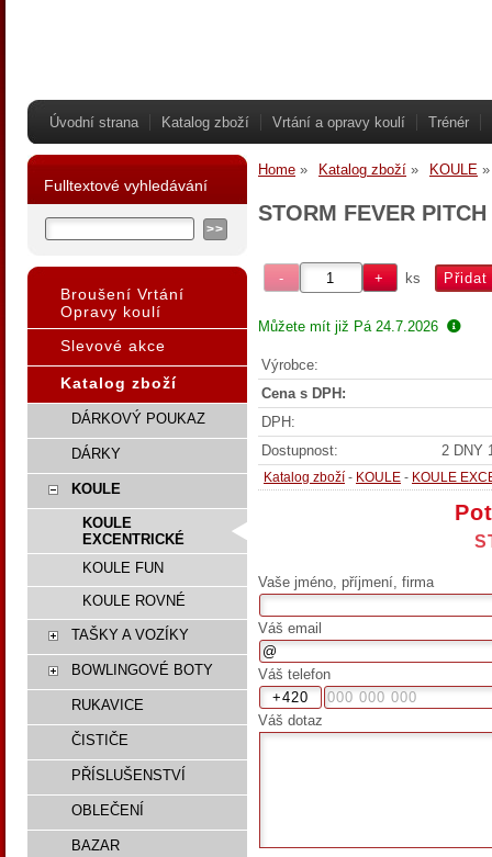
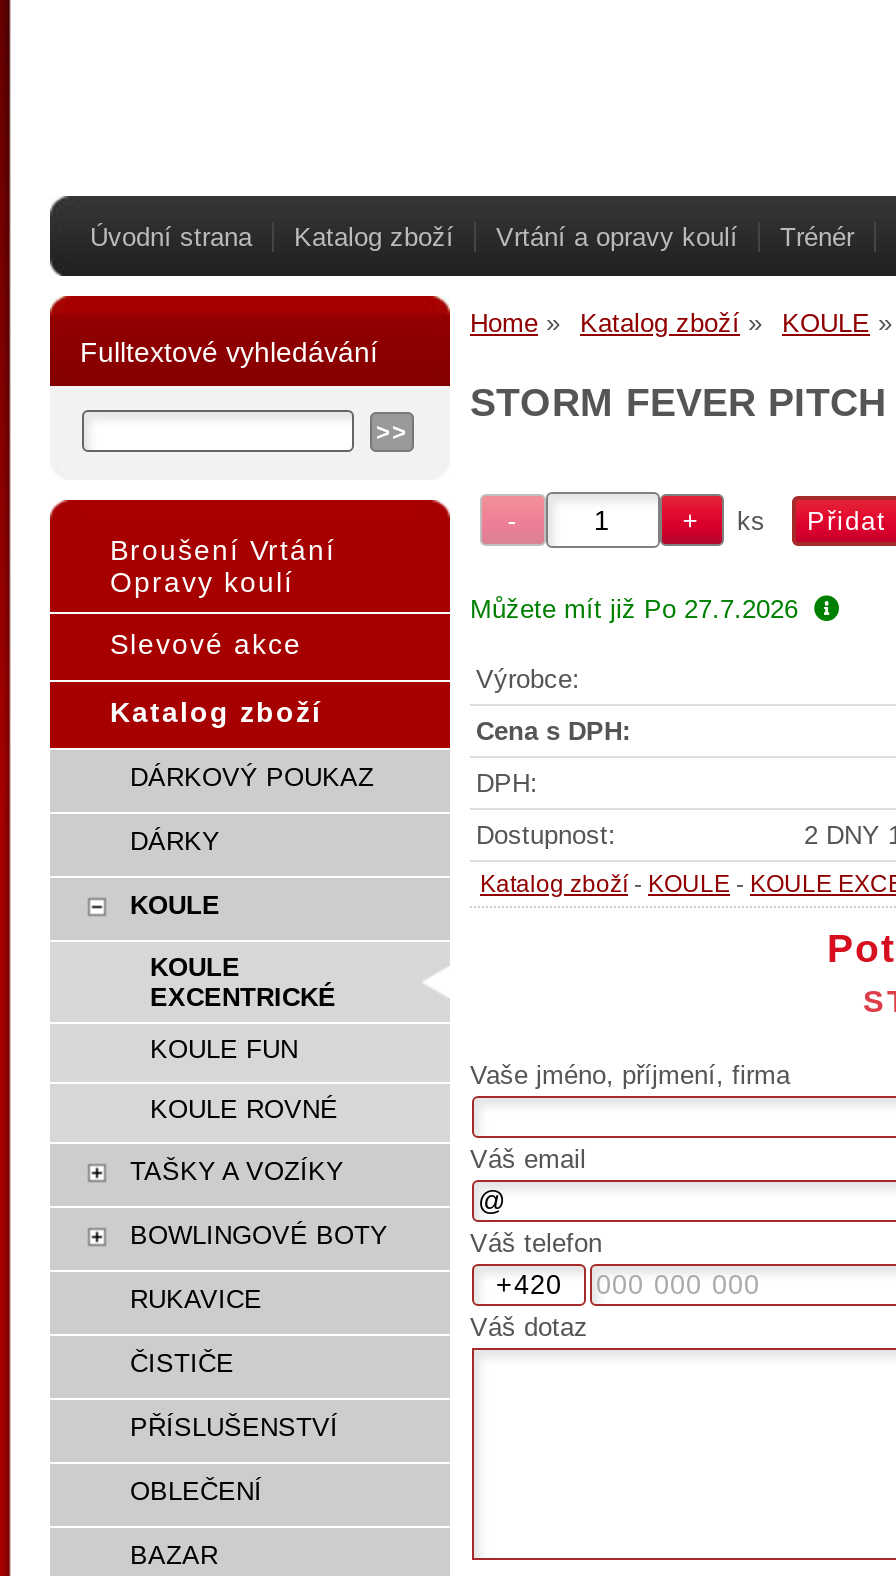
- Můžete mít již Pá 24.7.2026
+ Můžete mít již Po 27.7.2026
